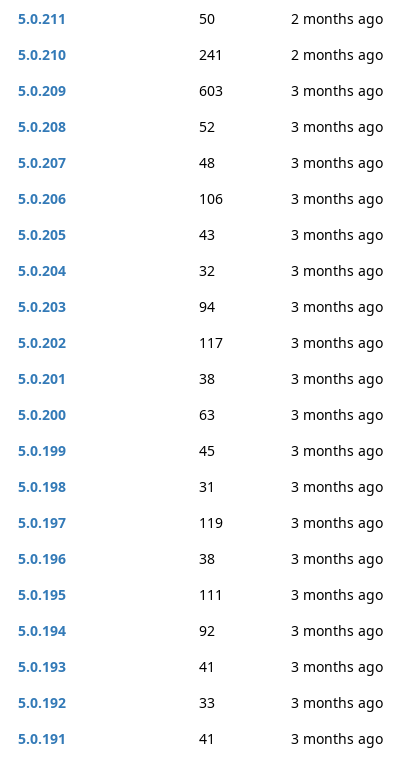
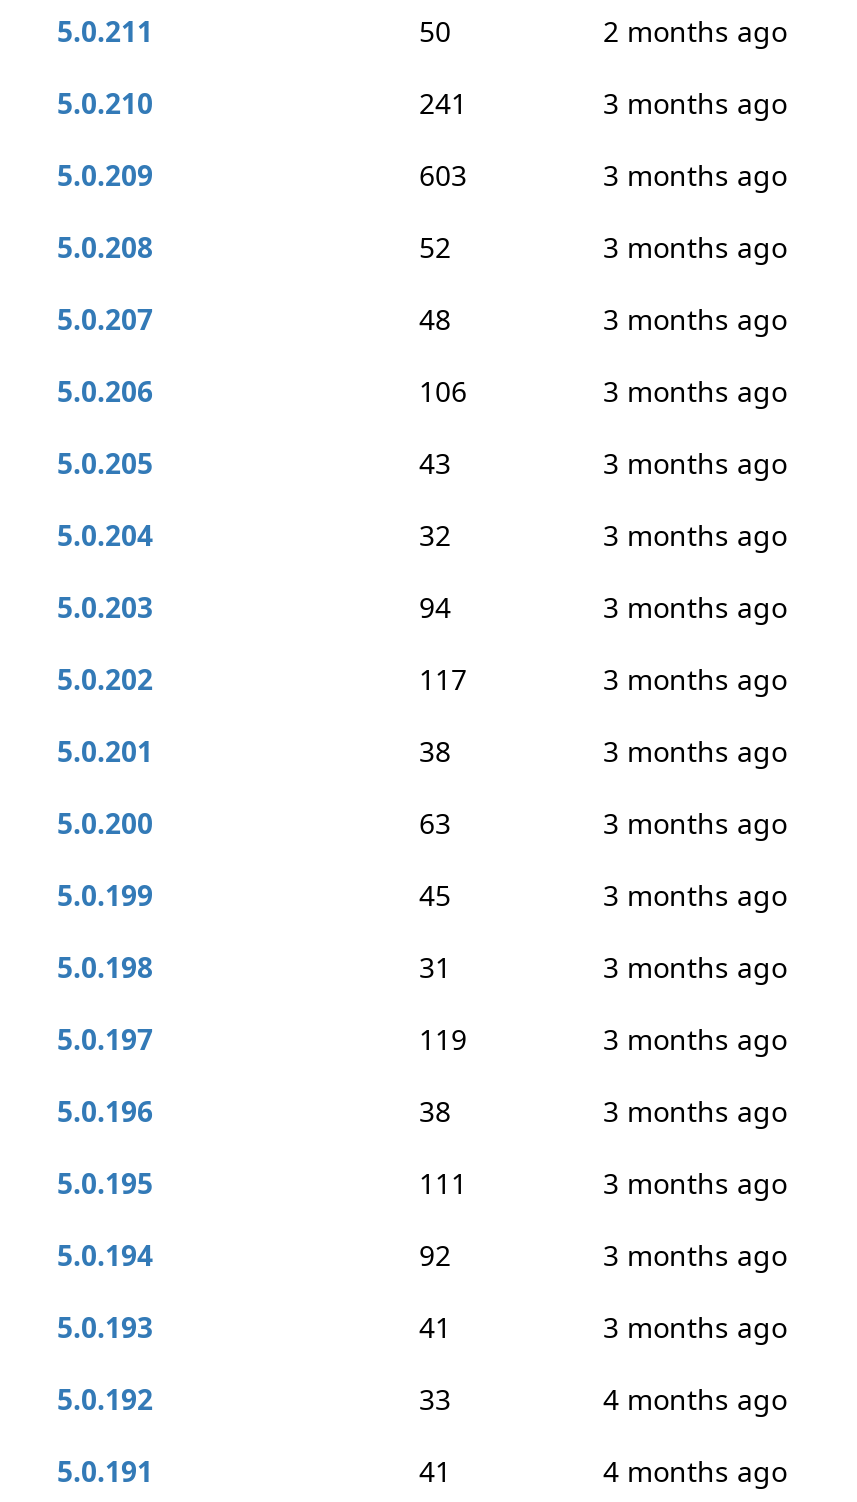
- 2 months ago
+ 3 months ago

- 3 months ago
+ 4 months ago

- 3 months ago
+ 4 months ago
